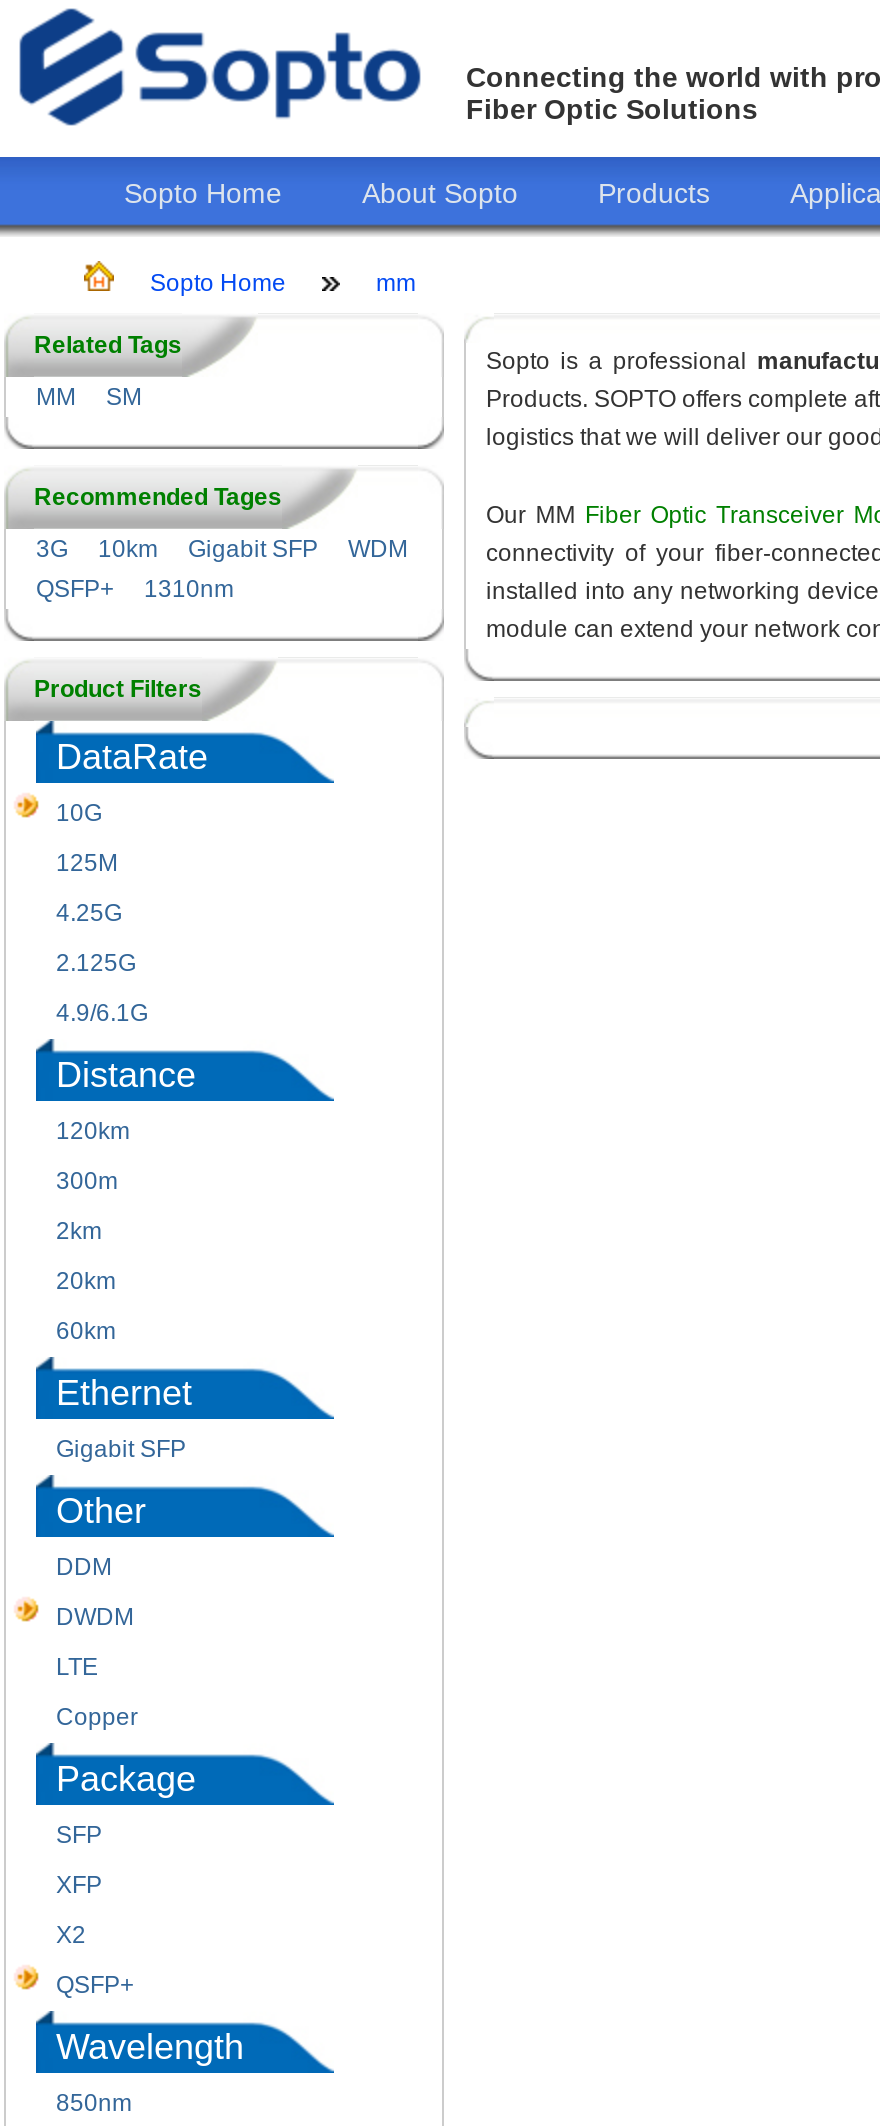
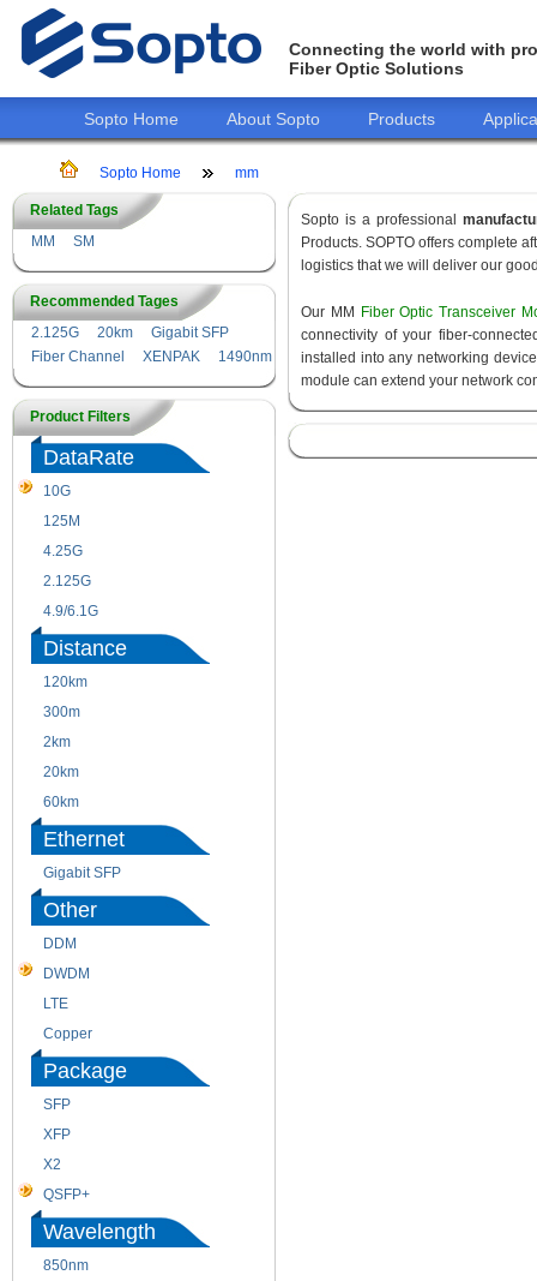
- 3G
- 10km
+ 2.125G
+ 20km

- WDM
- QSFP+
- 1310nm
+ Fiber Channel
+ XENPAK
+ 1490nm
